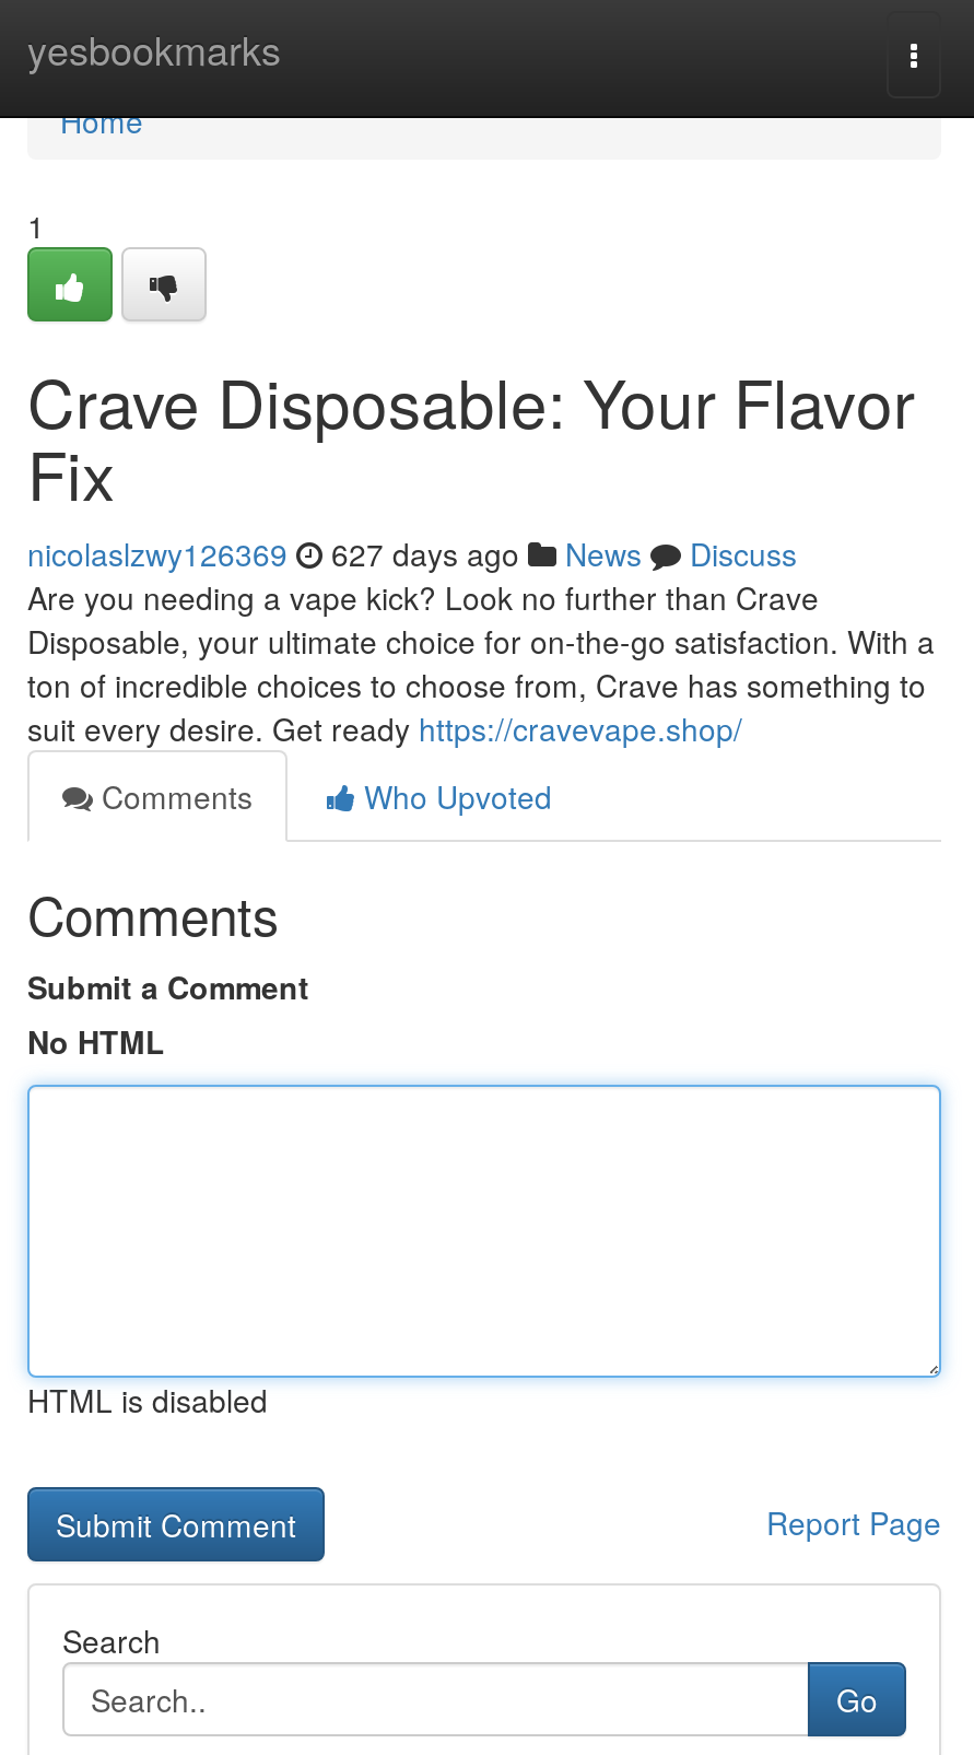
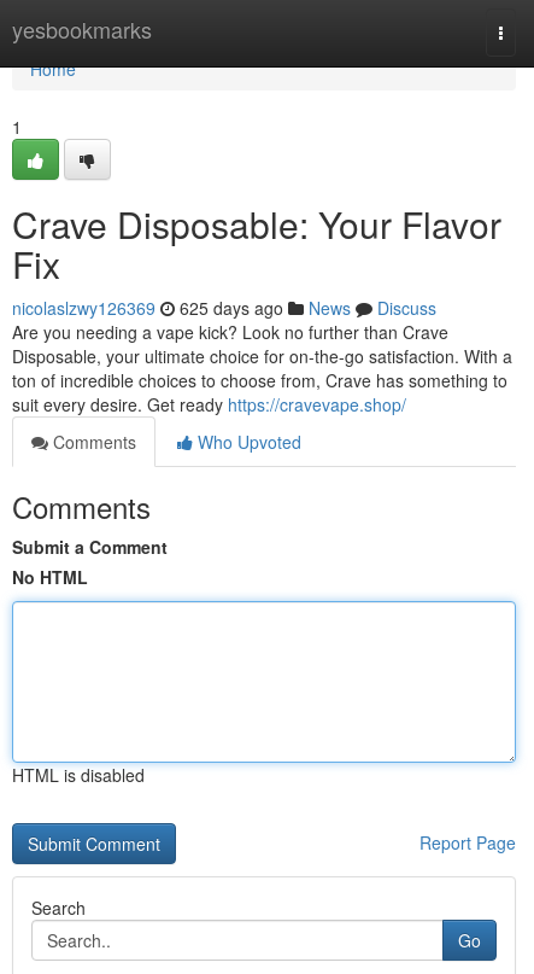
- nicolaslzwy126369 627 days ago News Discuss
+ nicolaslzwy126369 625 days ago News Discuss
